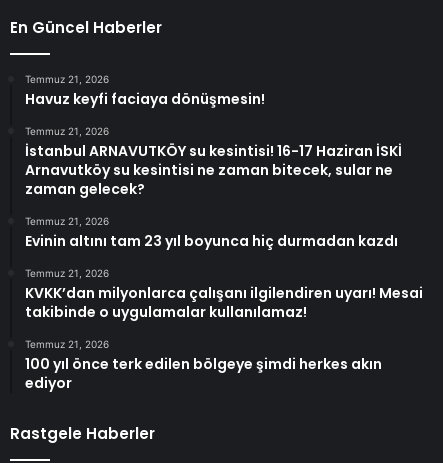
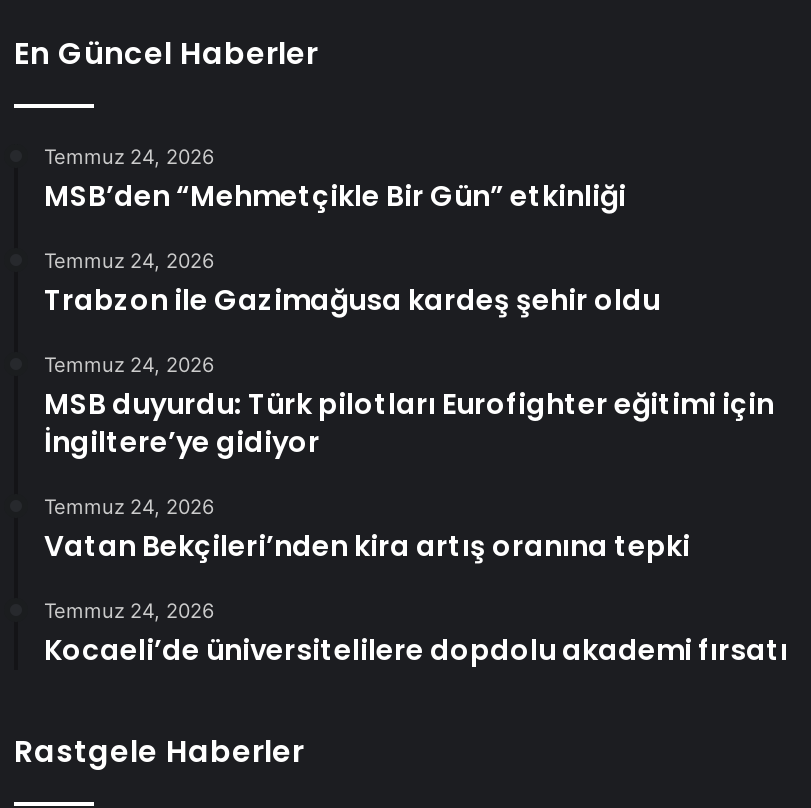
- Temmuz 21, 2026
- Havuz keyfi faciaya dönüşmesin!
+ Temmuz 24, 2026
+ MSB’den “Mehmetçikle Bir Gün” etkinliği

- Temmuz 21, 2026
- İstanbul ARNAVUTKÖY su kesintisi! 16-17 Haziran İSKİ
- Arnavutköy su kesintisi ne zaman bitecek, sular ne
- zaman gelecek?
+ Temmuz 24, 2026
+ Trabzon ile Gazimağusa kardeş şehir oldu

- Temmuz 21, 2026
- Evinin altını tam 23 yıl boyunca hiç durmadan kazdı
+ Temmuz 24, 2026
+ MSB duyurdu: Türk pilotları Eurofighter eğitimi için
+ İngiltere’ye gidiyor

- Temmuz 21, 2026
- KVKK’dan milyonlarca çalışanı ilgilendiren uyarı! Mesai
- takibinde o uygulamalar kullanılamaz!
+ Temmuz 24, 2026
+ Vatan Bekçileri’nden kira artış oranına tepki

- Temmuz 21, 2026
- 100 yıl önce terk edilen bölgeye şimdi herkes akın
- ediyor
+ Temmuz 24, 2026
+ Kocaeli’de üniversitelilere dopdolu akademi fırsatı
